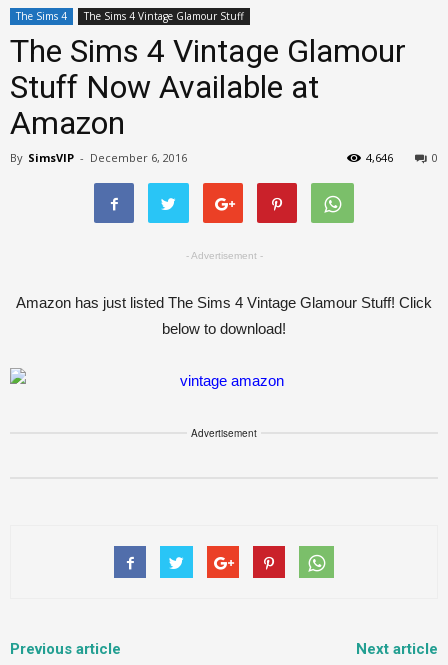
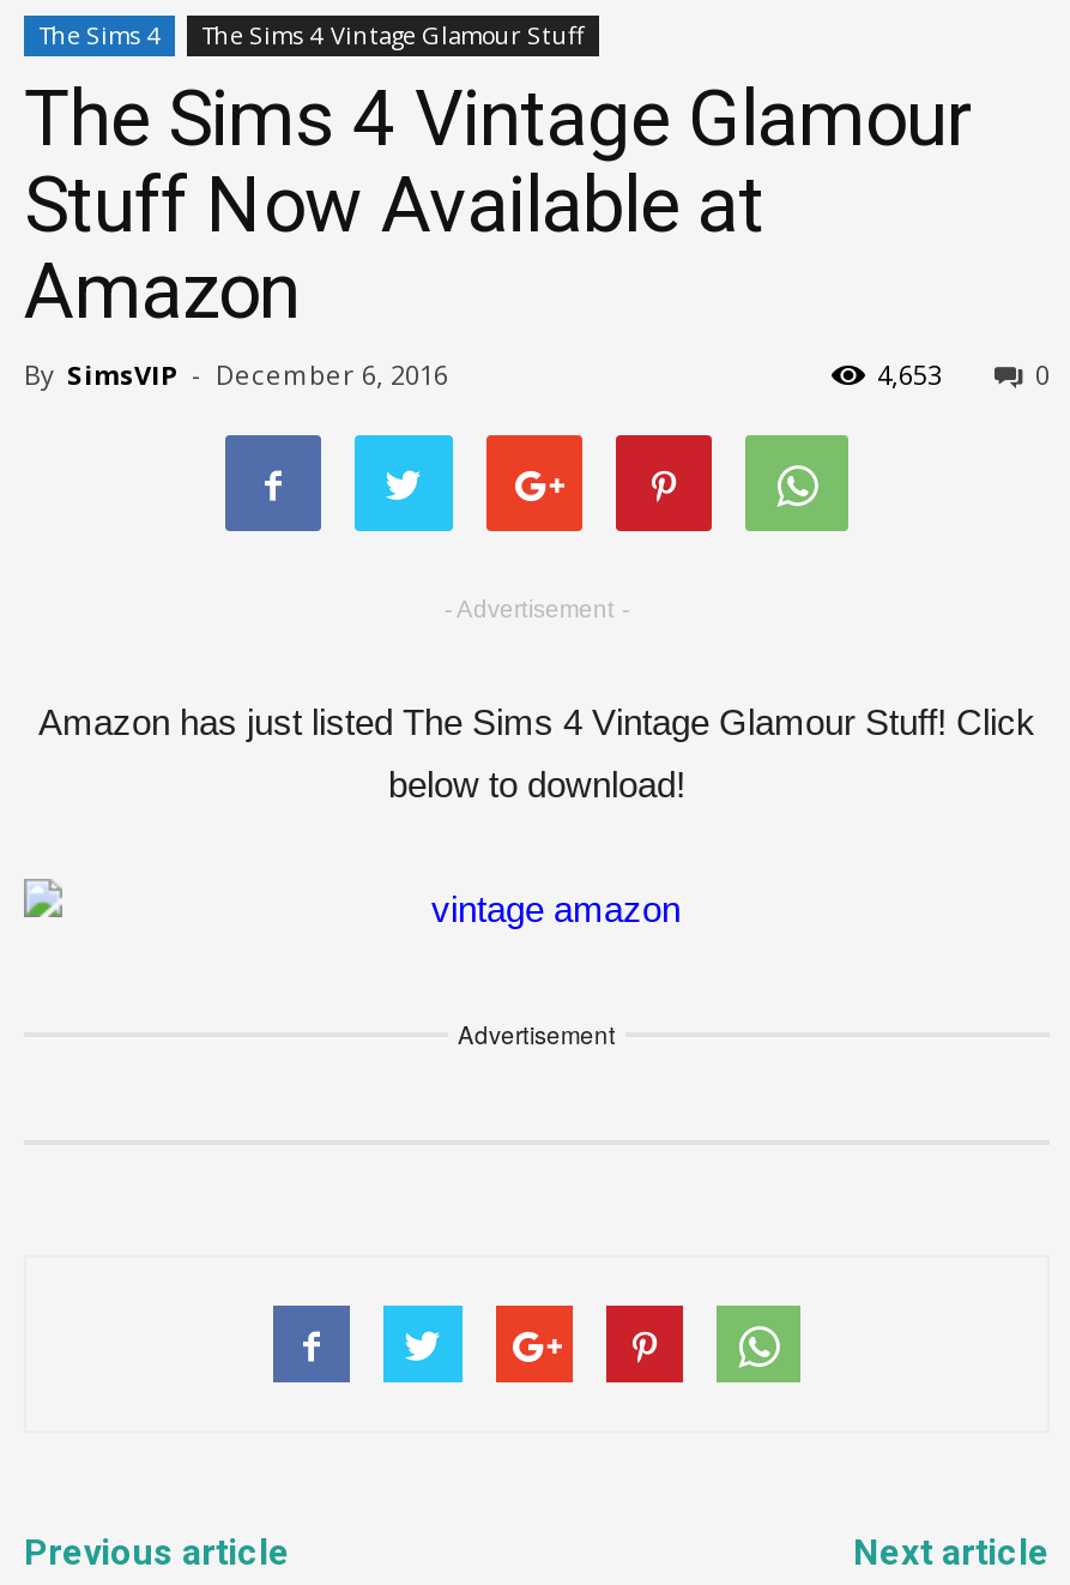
- 4,646
+ 4,653
